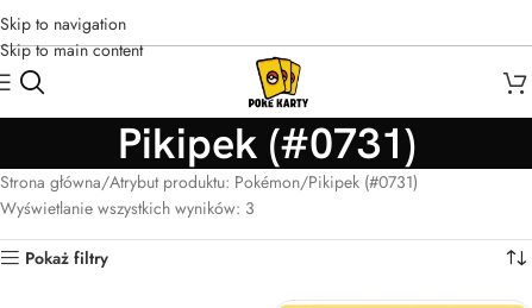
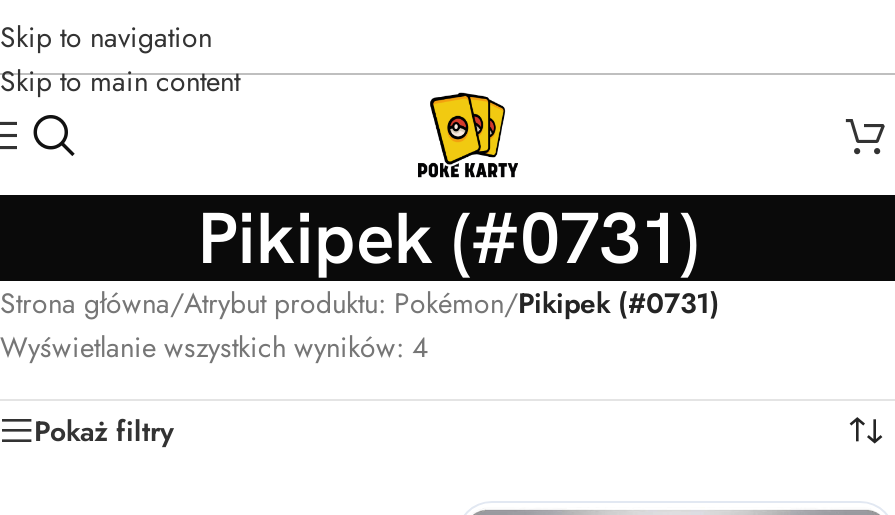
- Strona główna Atrybut produktu: Pokémon Pikipek (#0731)
- Wyświetlanie wszystkich wyników: 3
+ Strona główna/Atrybut produktu: Pokémon/Pikipek (#0731)
+ Wyświetlanie wszystkich wyników: 4
